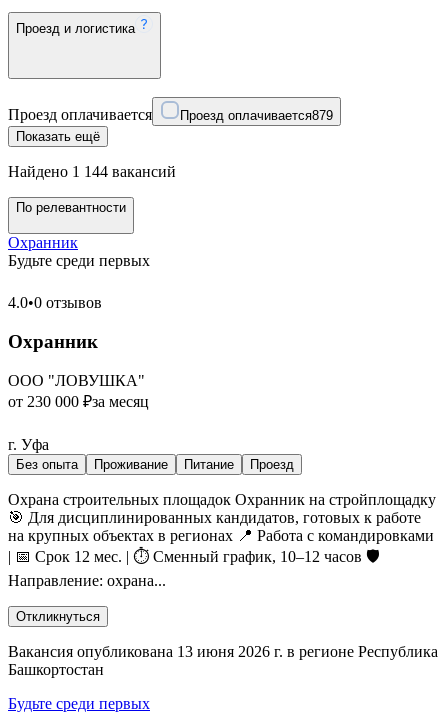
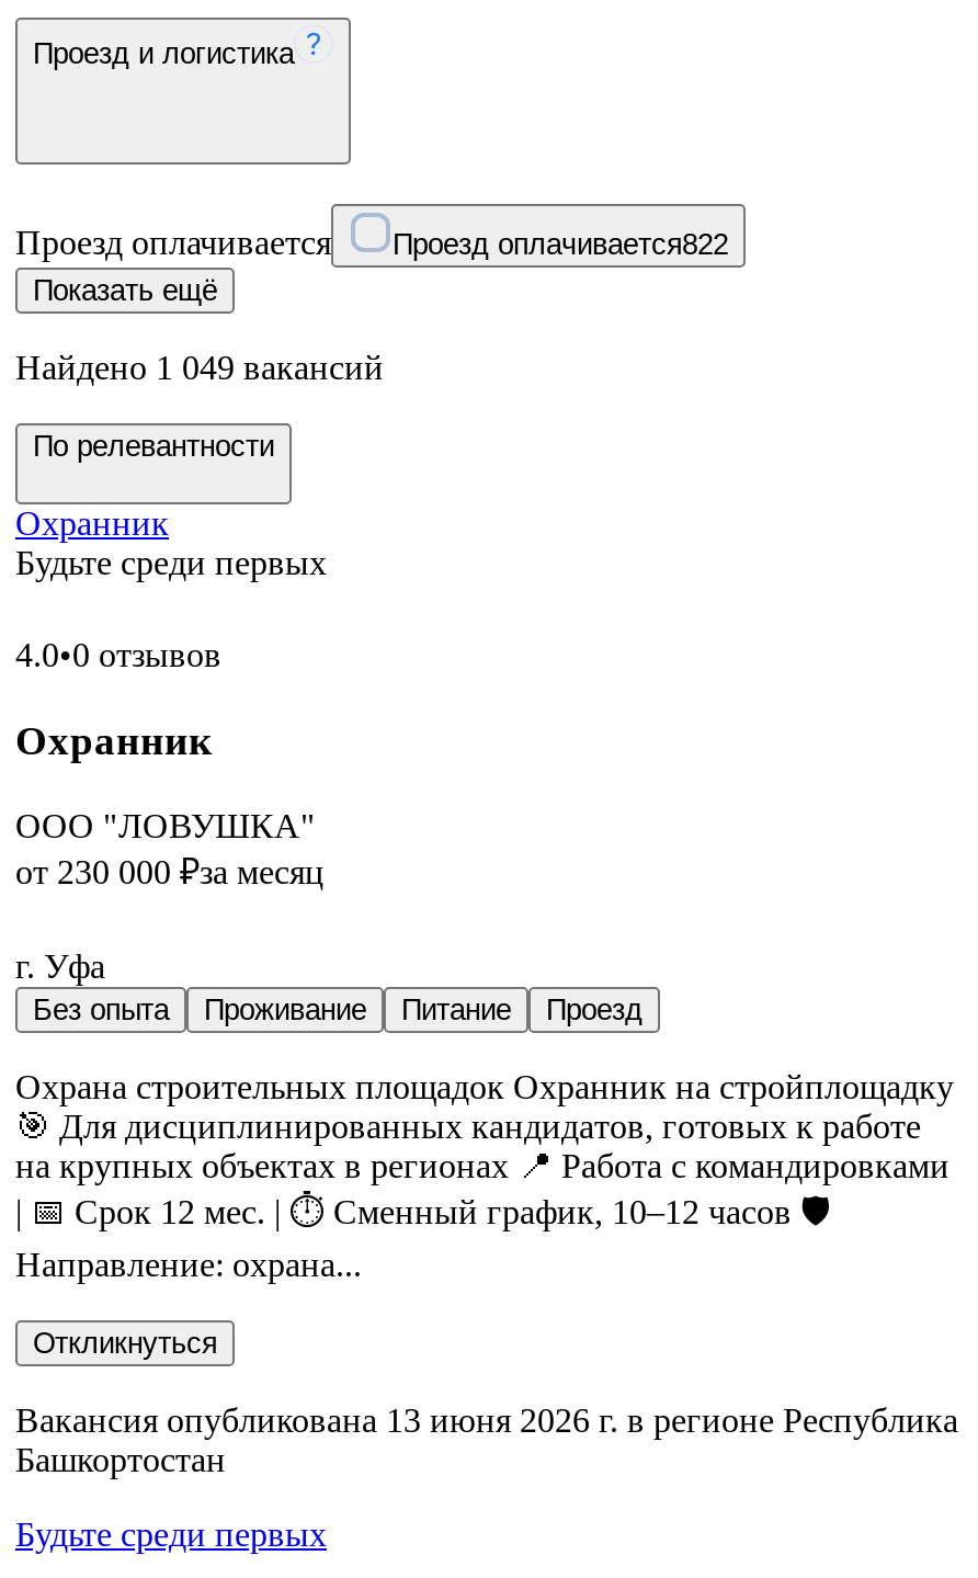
- Проезд оплачивается879
+ Проезд оплачивается822

- Найдено 1 144 вакансий
+ Найдено 1 049 вакансий
